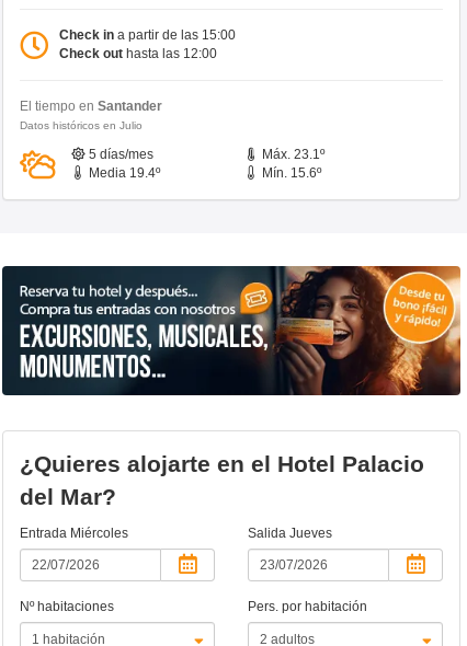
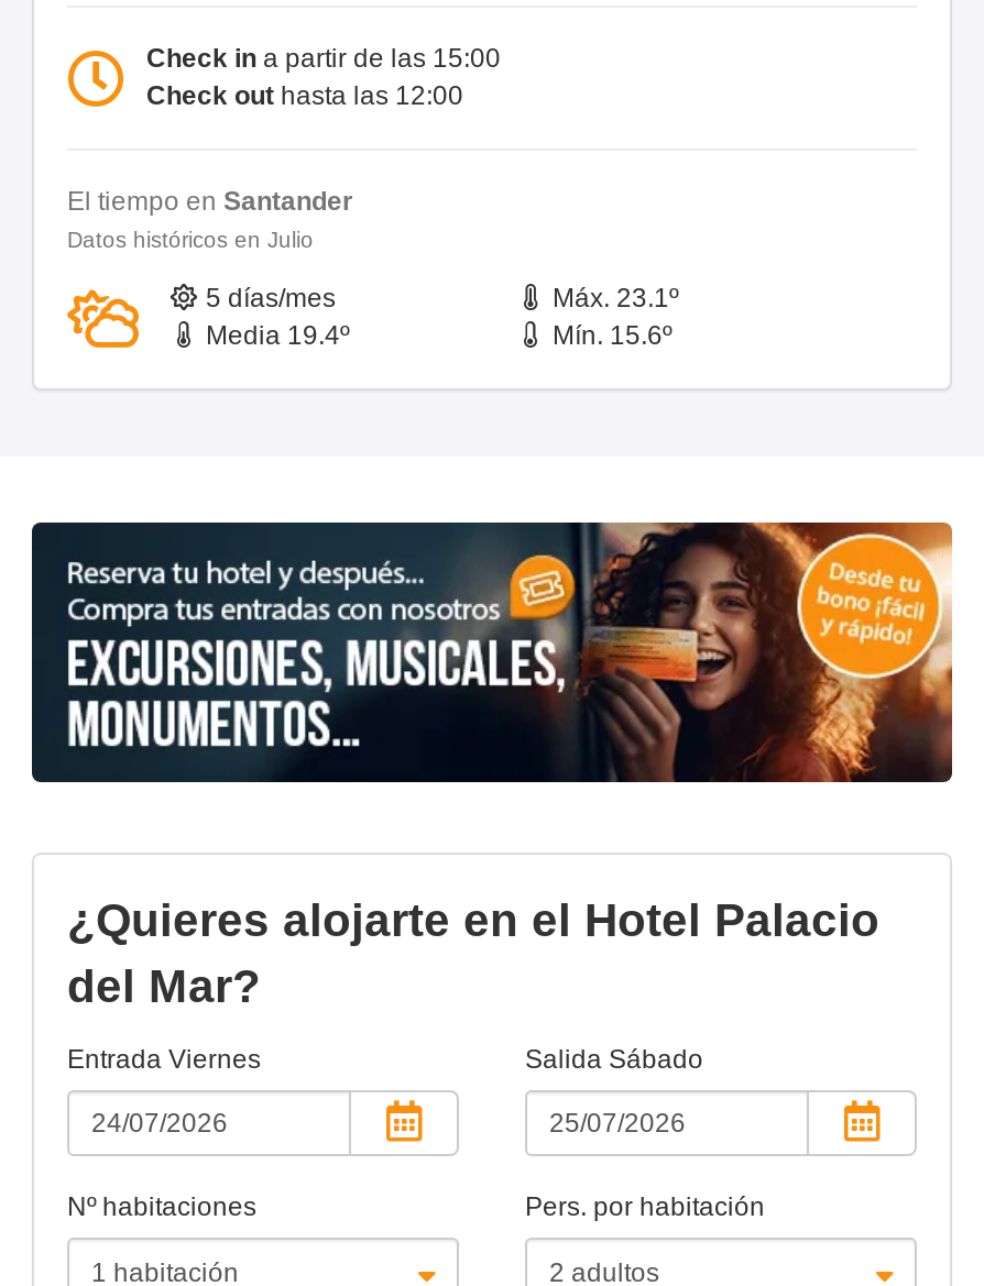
- Entrada Miércoles
+ Entrada Viernes

- Salida Jueves
+ Salida Sábado
